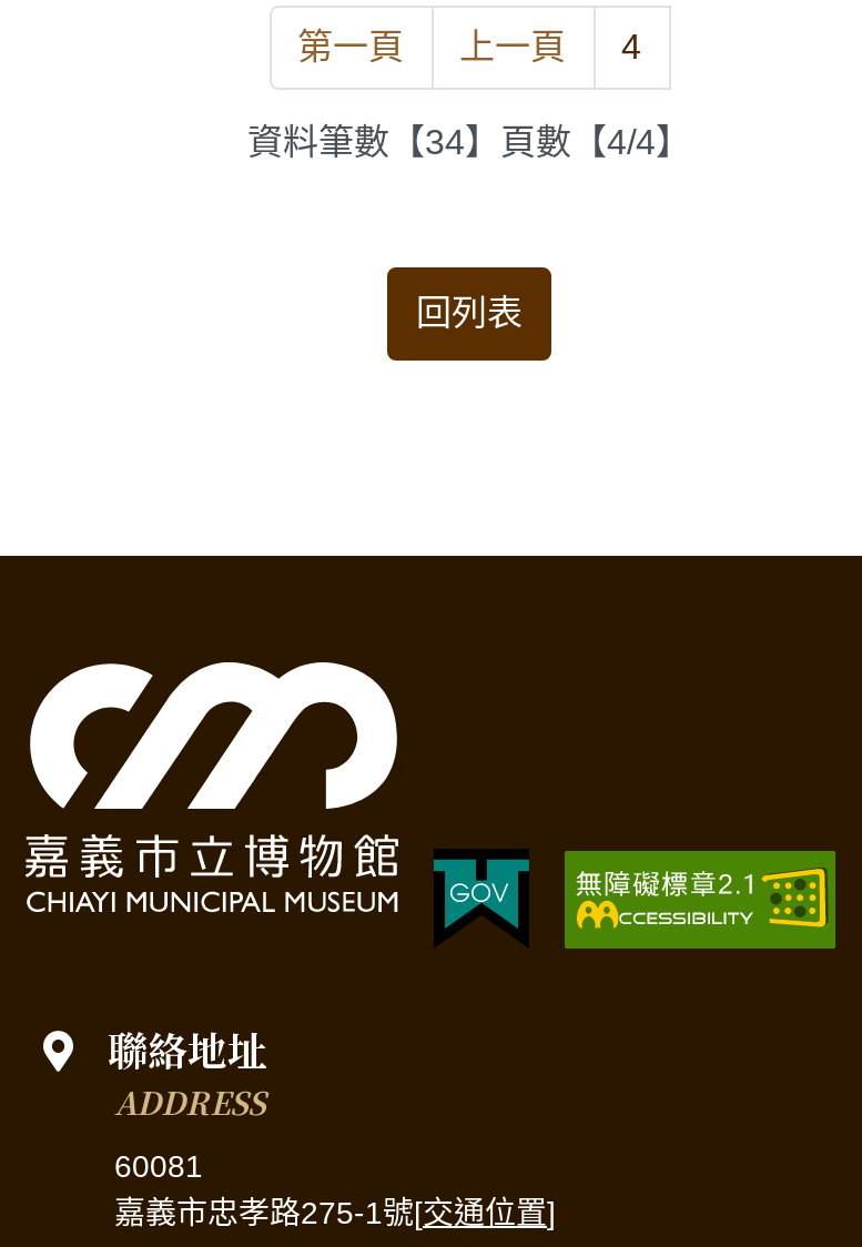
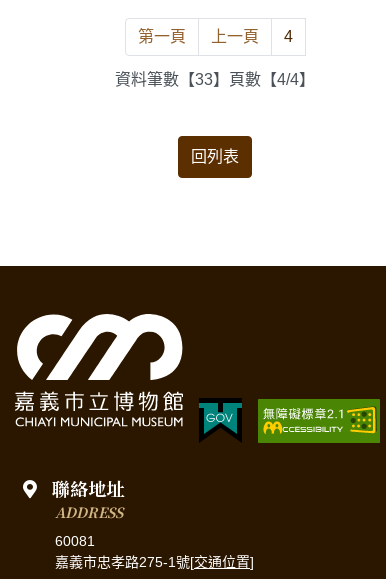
- 資料筆數【34】頁數【4/4】
+ 資料筆數【33】頁數【4/4】
